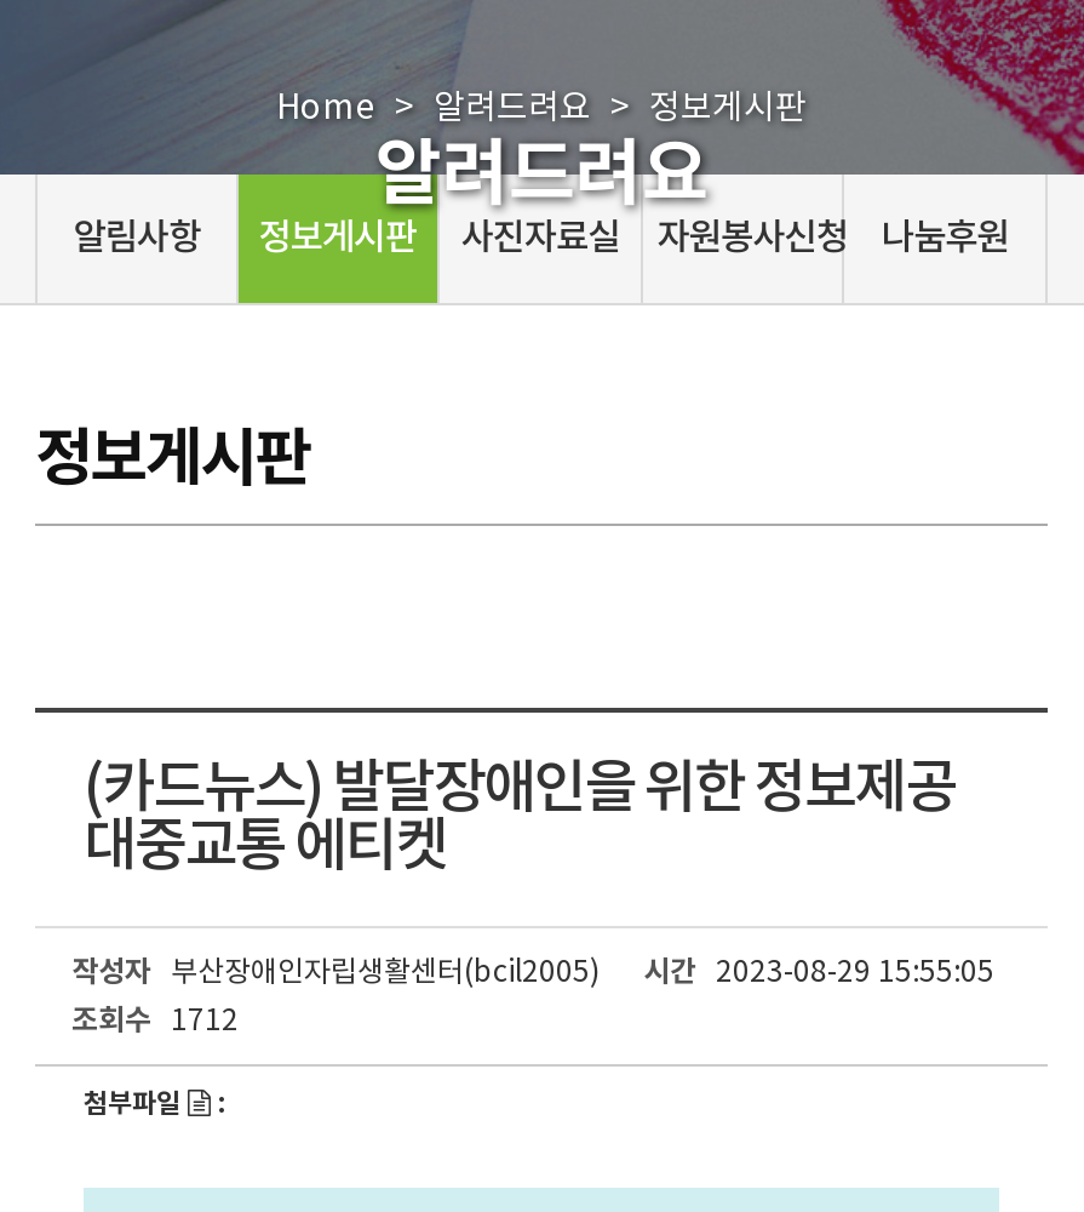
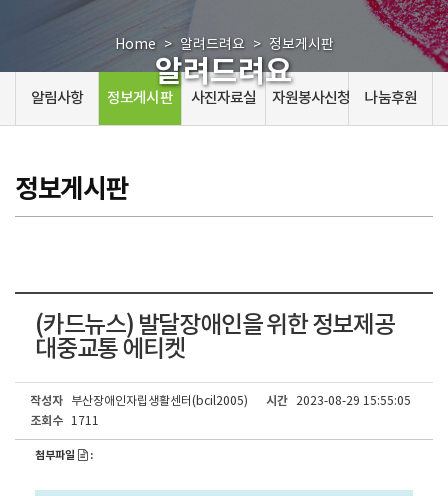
- 조회수 1712
+ 조회수 1711
